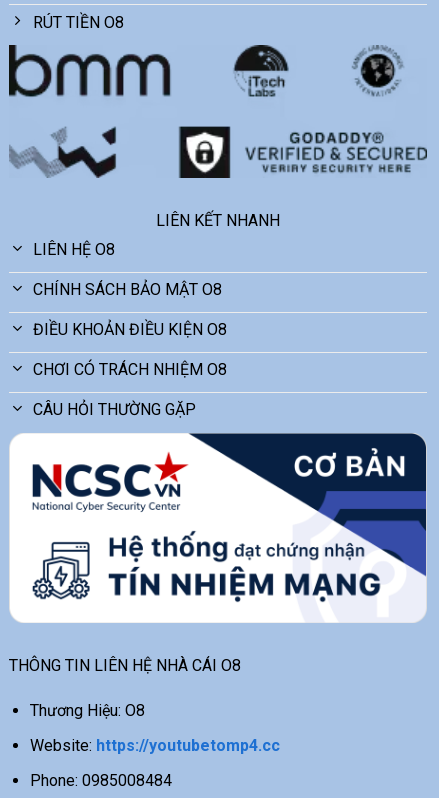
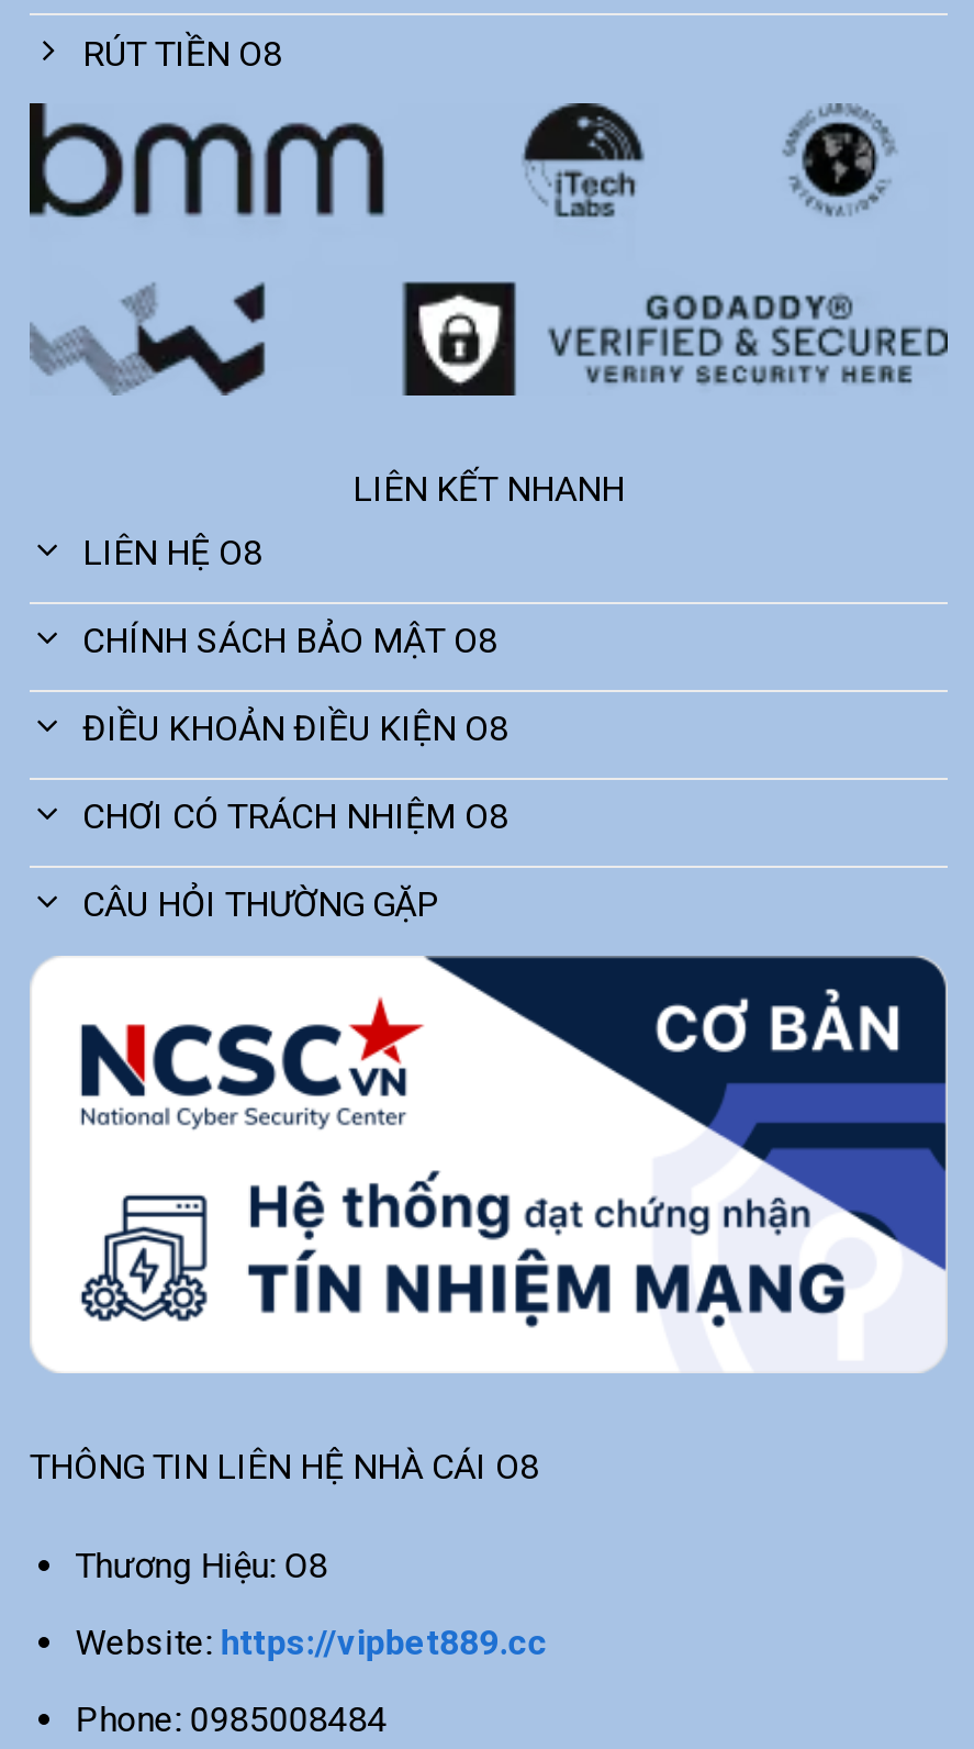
- Website: https://youtubetomp4.cc
+ Website: https://vipbet889.cc
